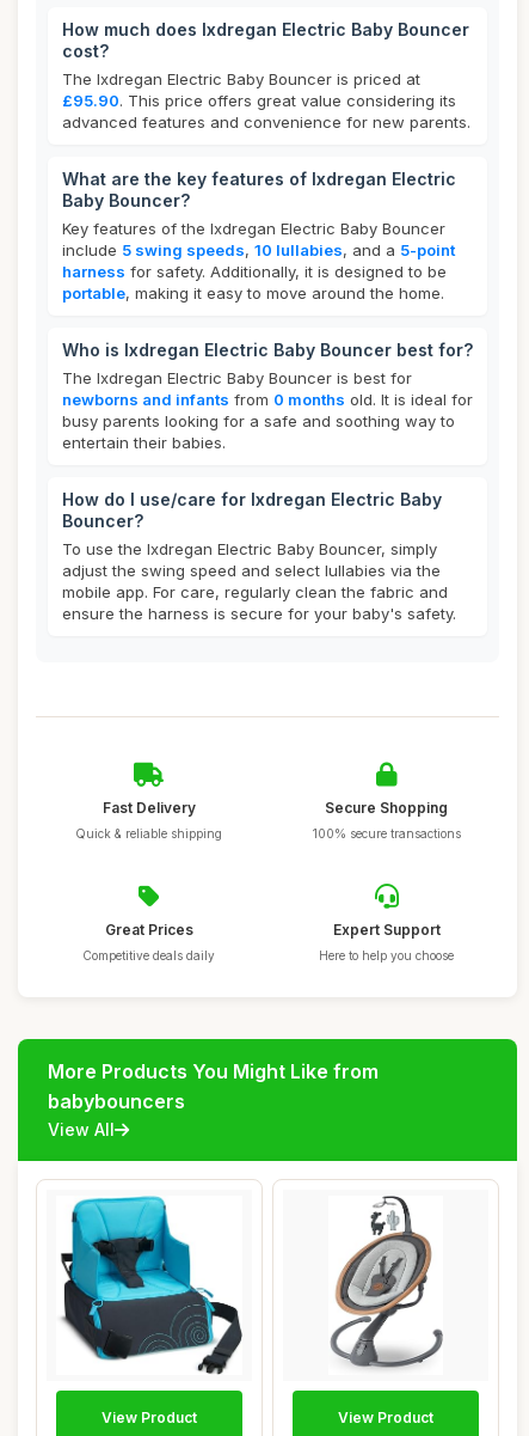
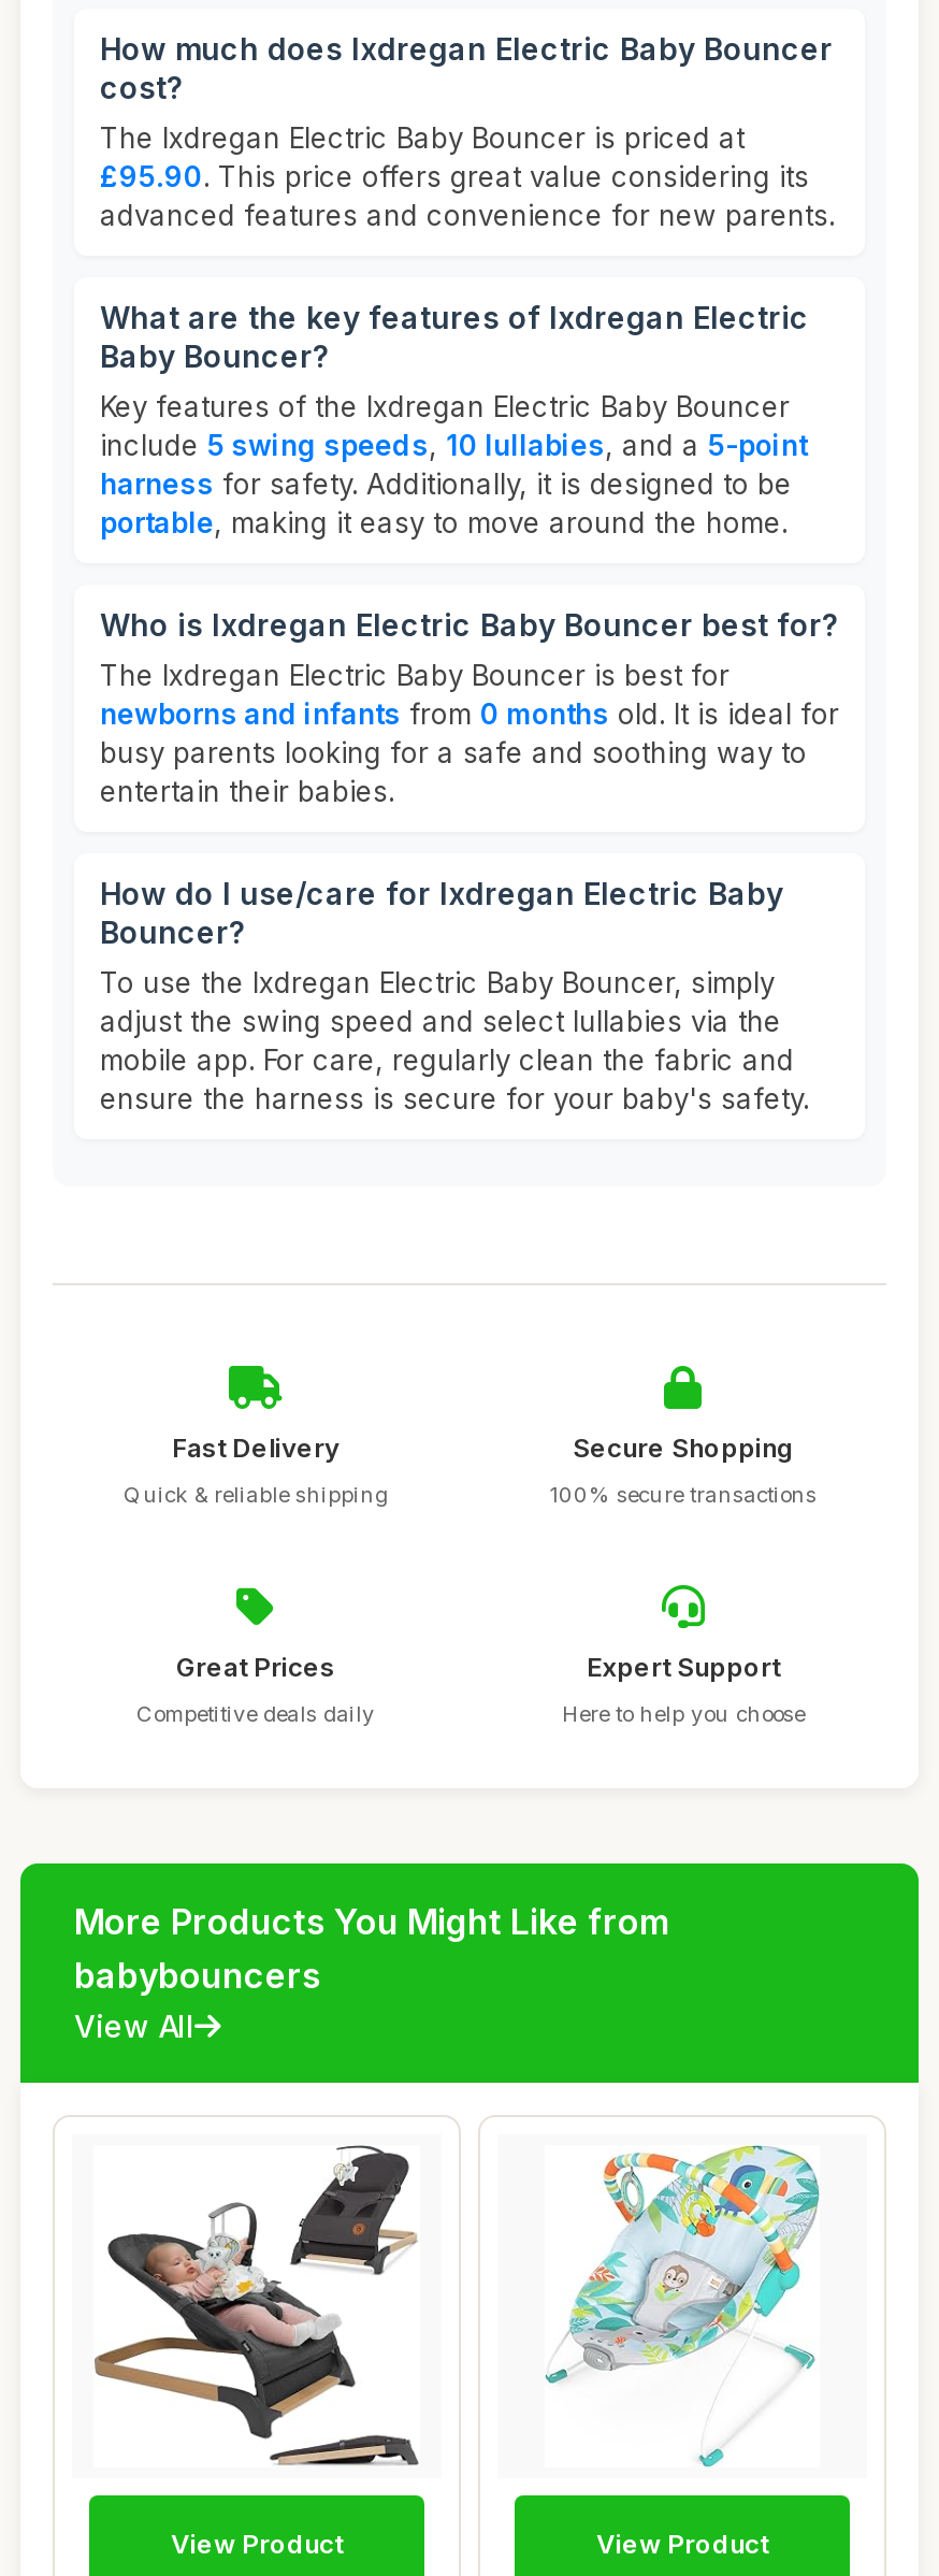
- [image]
+ [image]

- [image]
+ [image]
